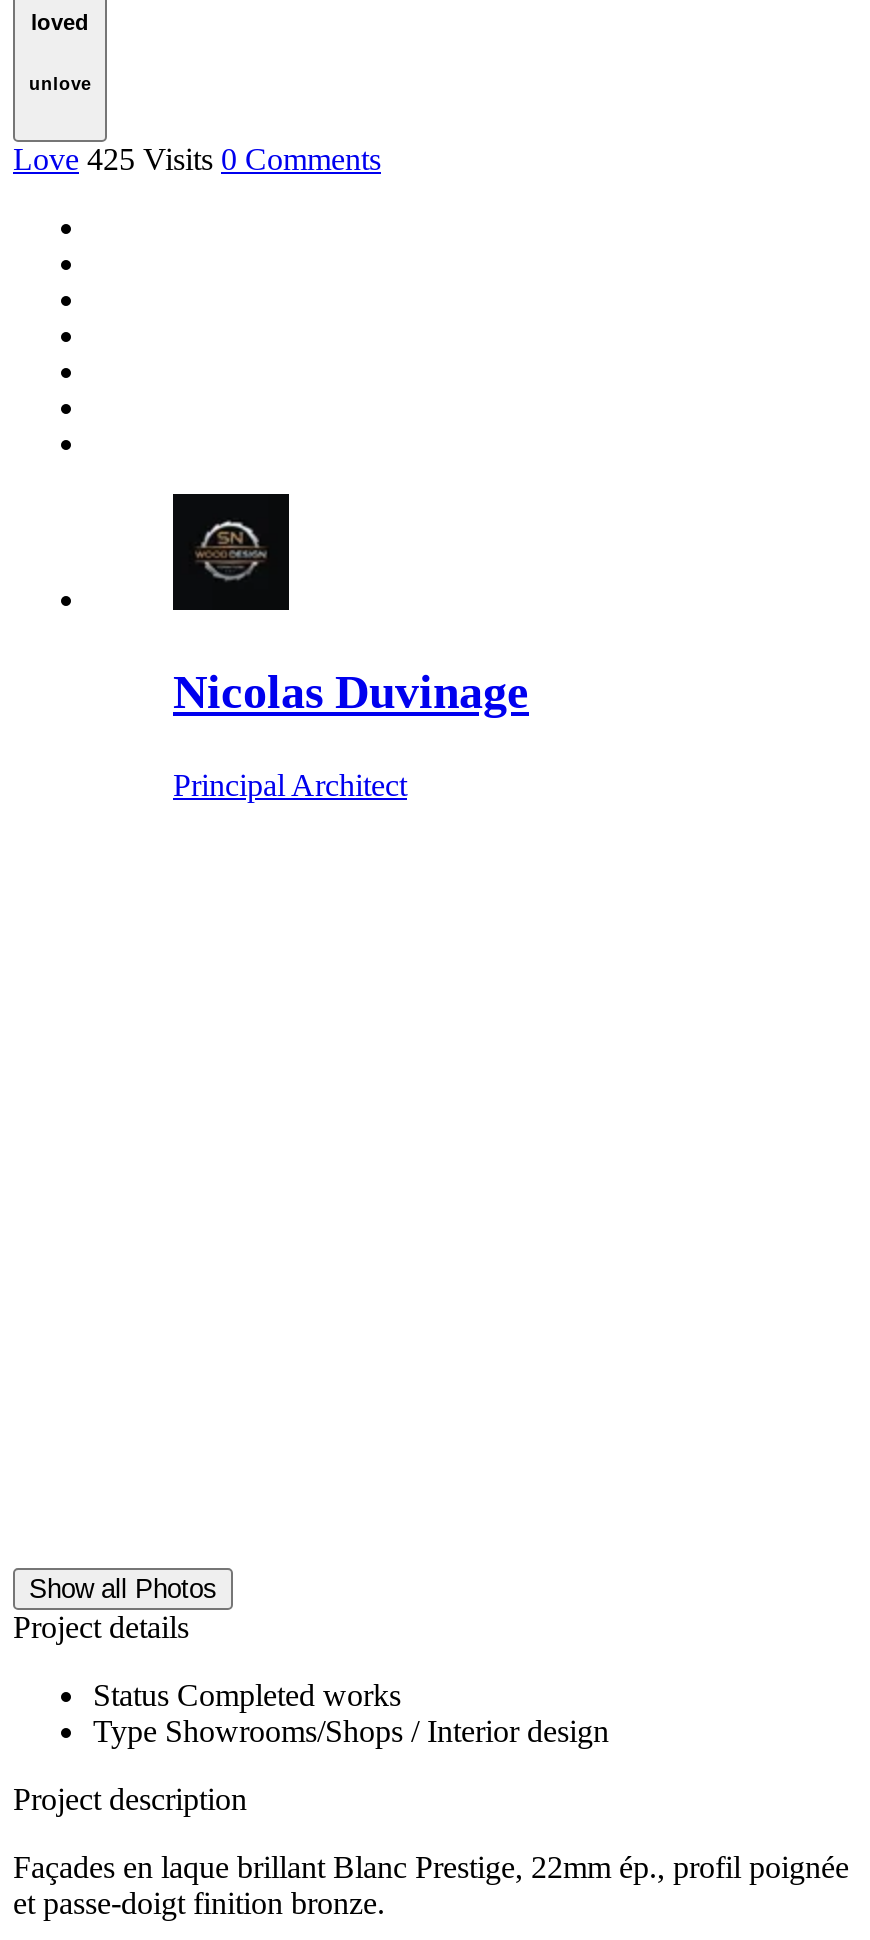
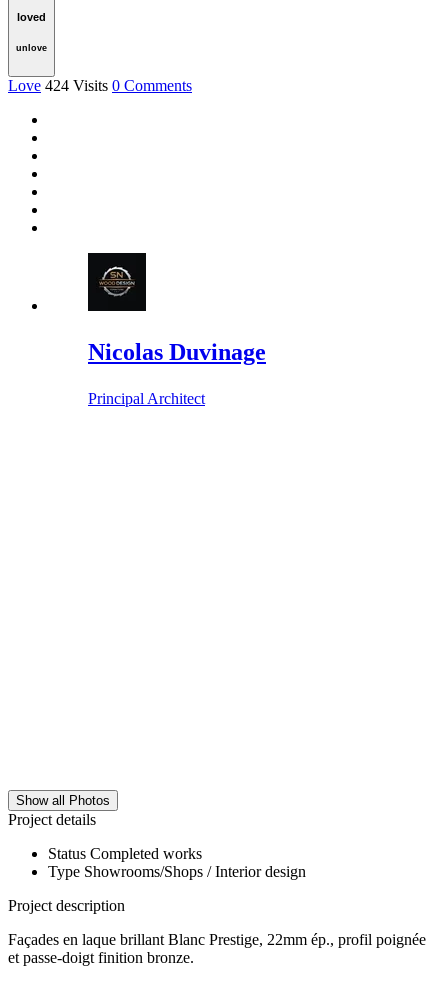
- Love 425 Visits 0 Comments
+ Love 424 Visits 0 Comments
